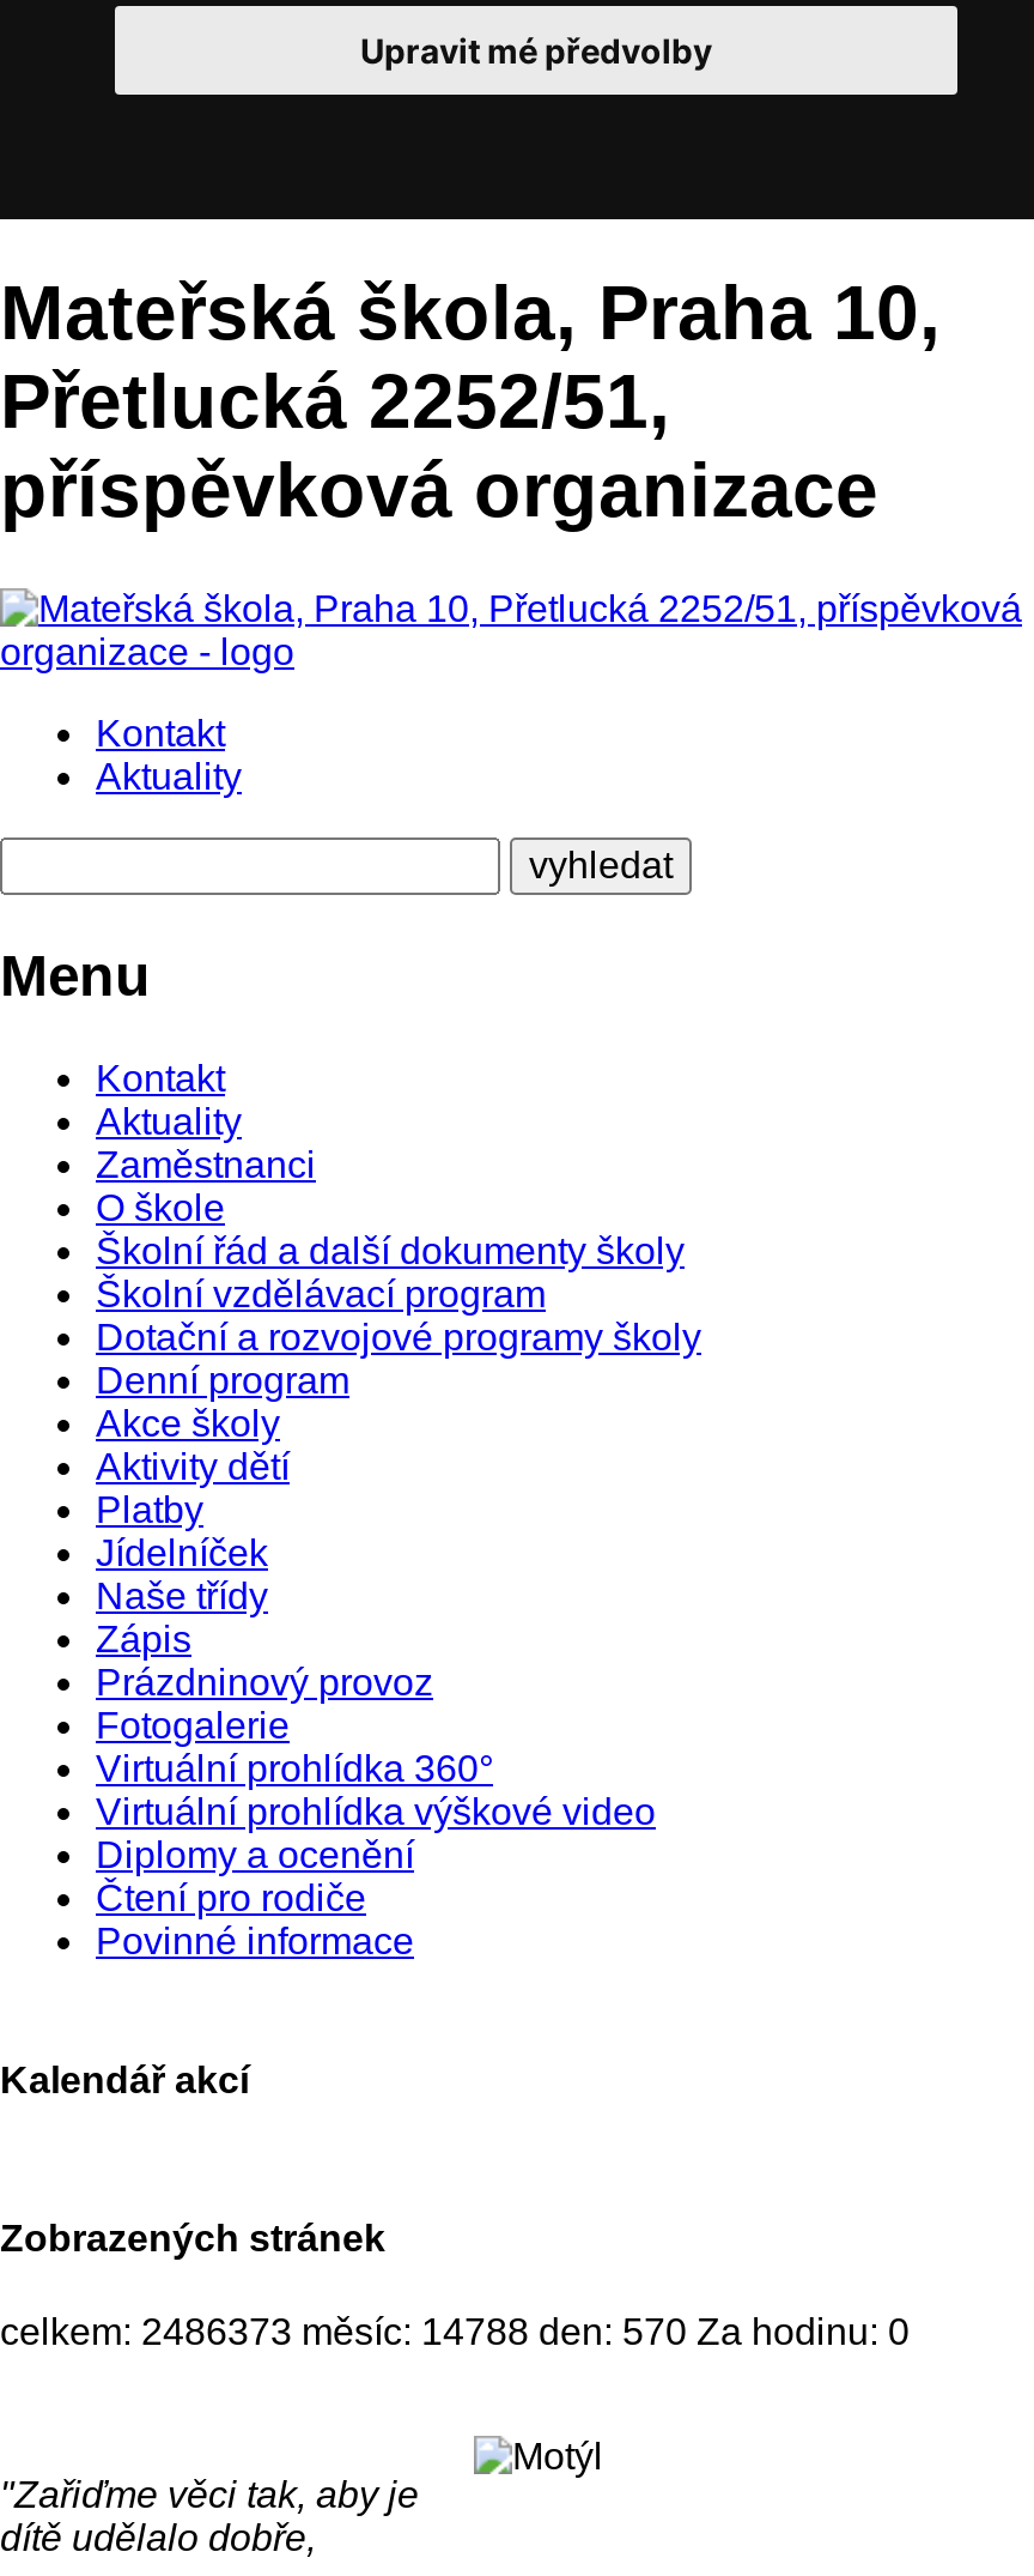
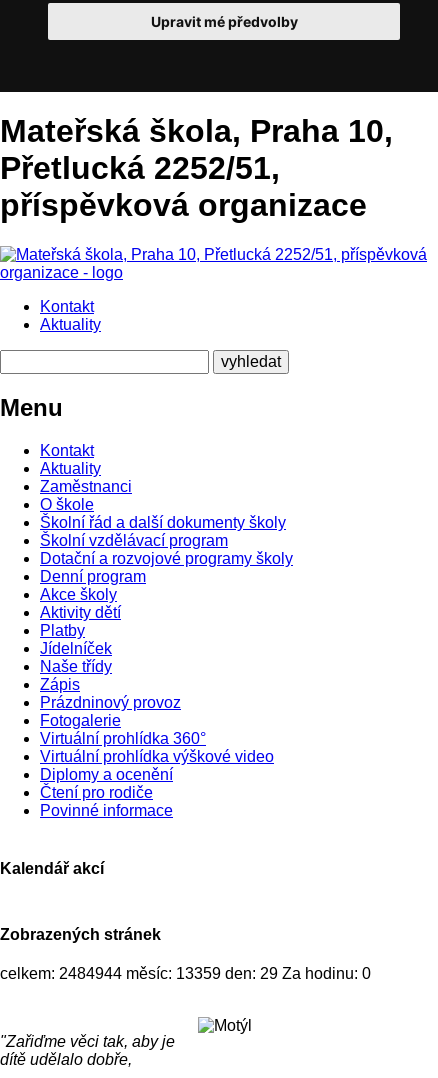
- celkem: 2486373 měsíc: 14788 den: 570 Za hodinu: 0
+ celkem: 2484944 měsíc: 13359 den: 29 Za hodinu: 0
